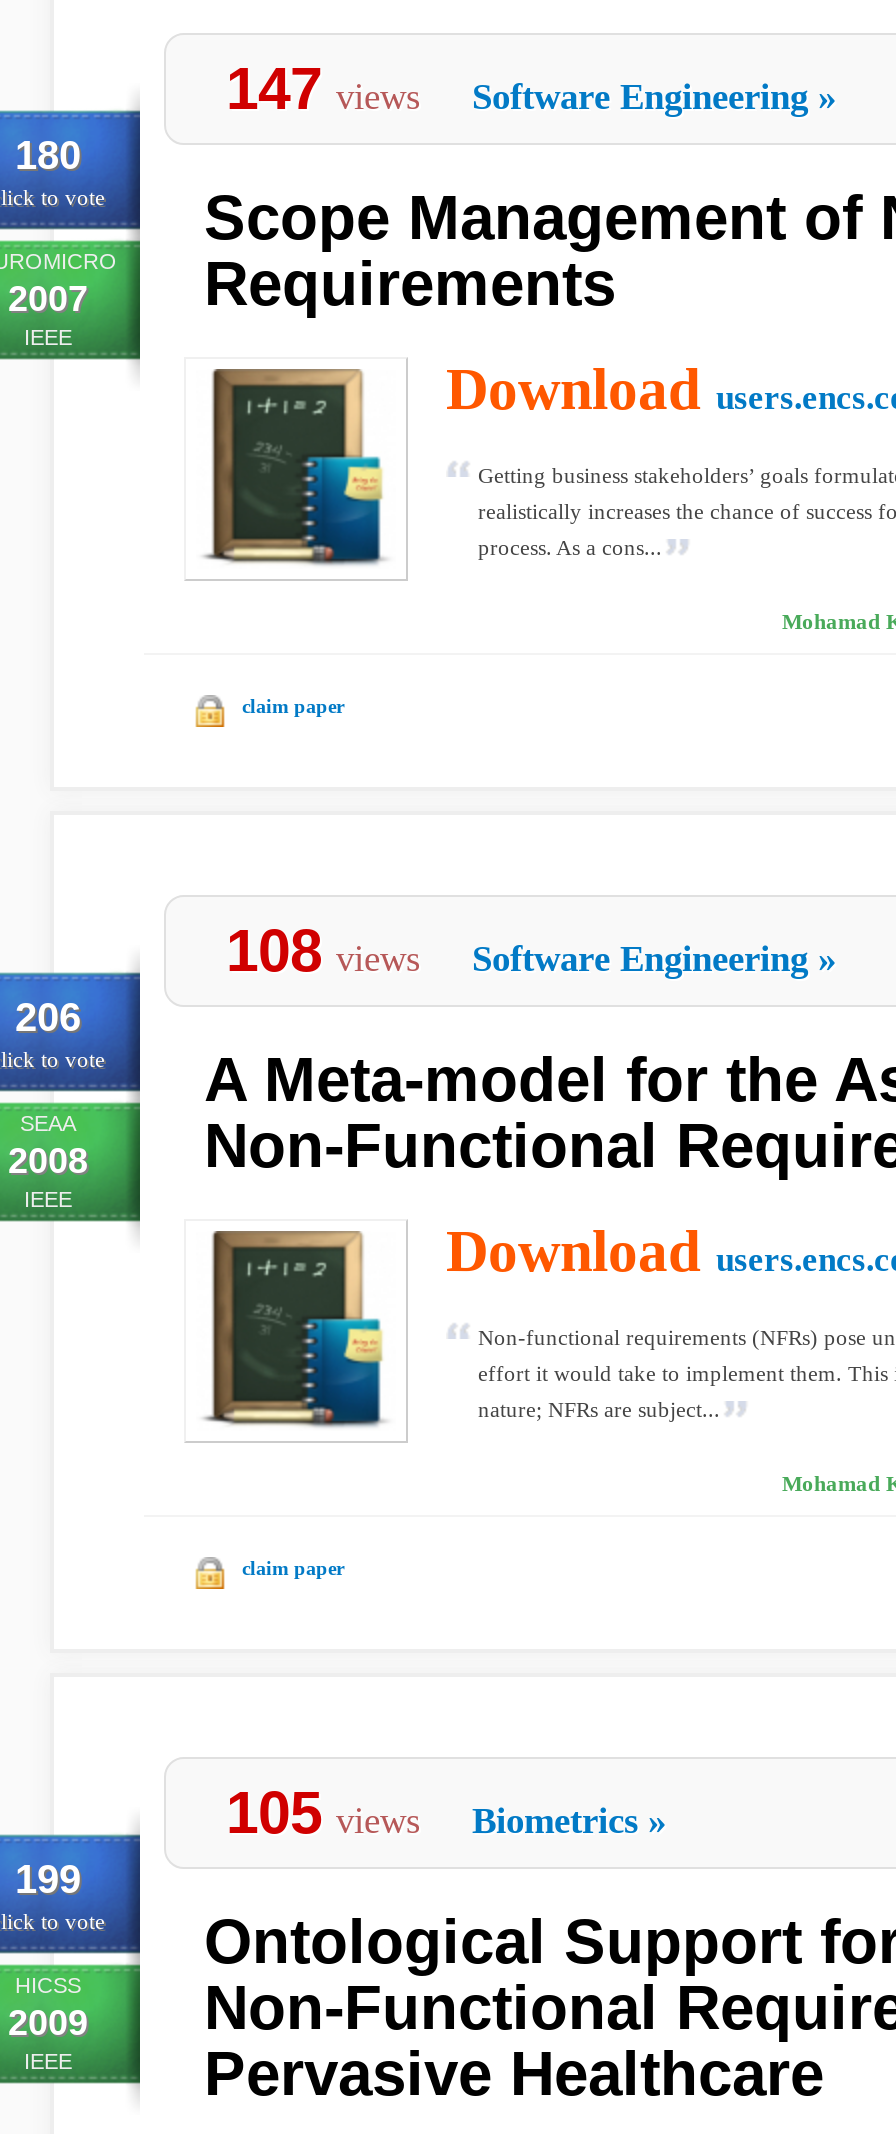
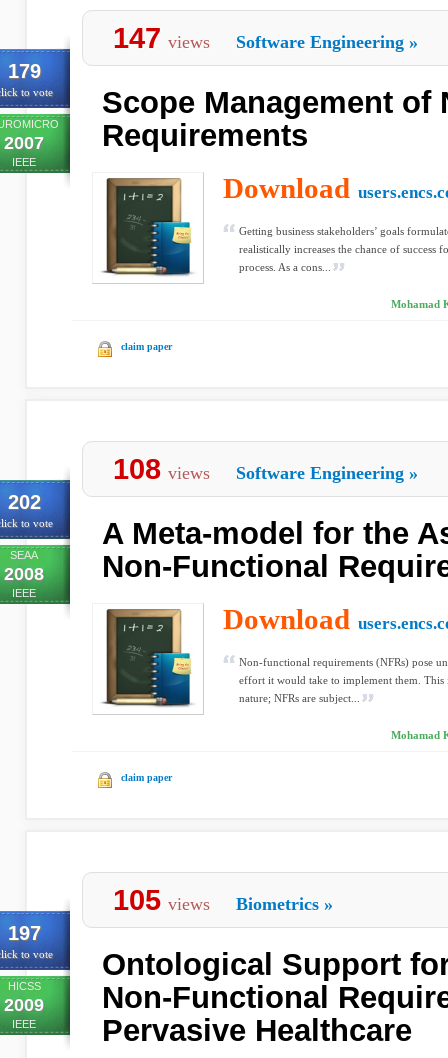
- 180
+ 179

- 206
+ 202

- 199
+ 197
